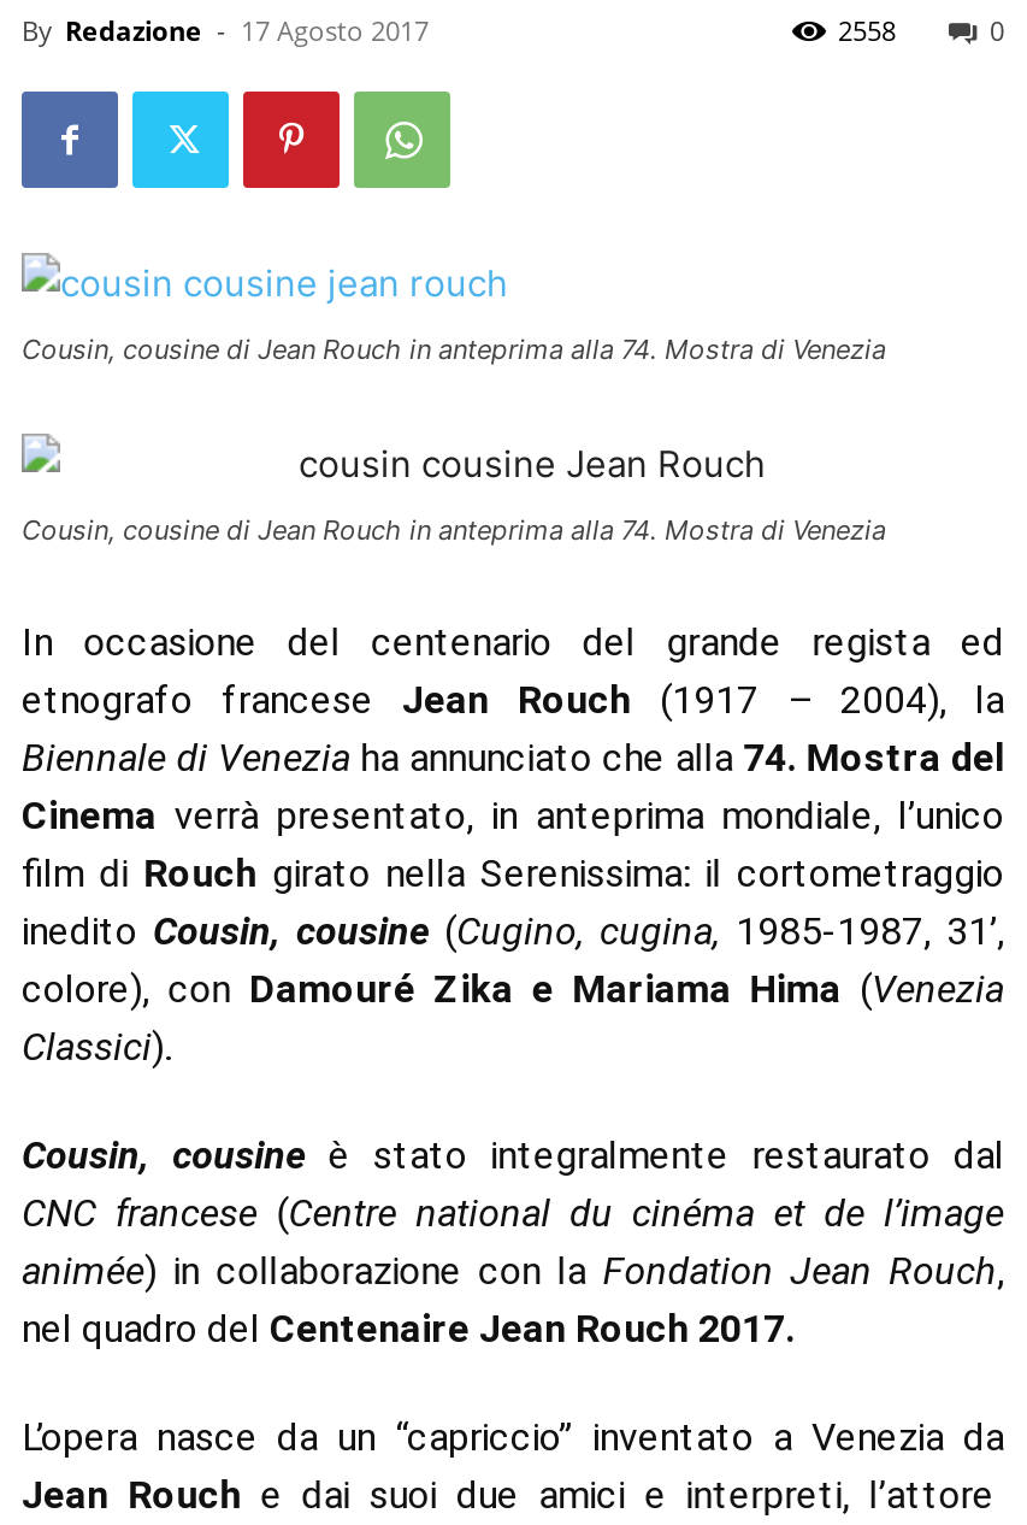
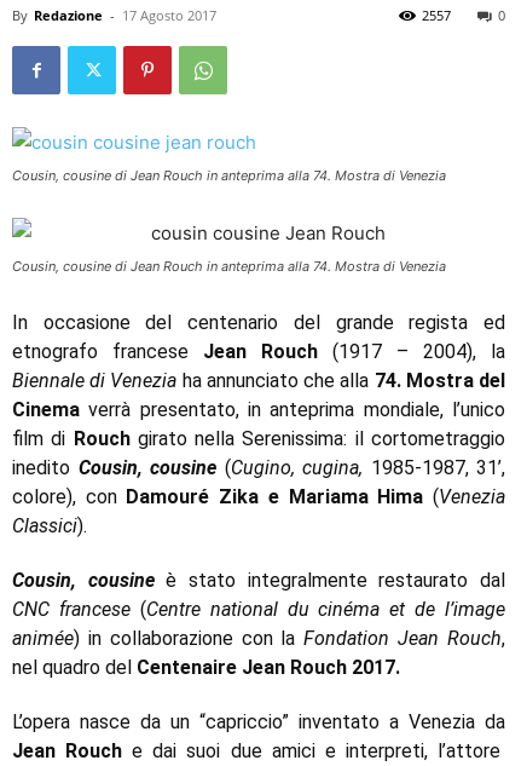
- 2558
+ 2557
